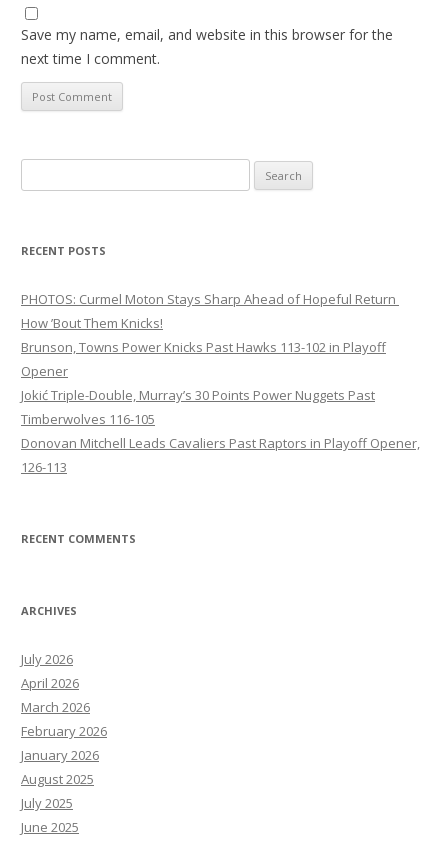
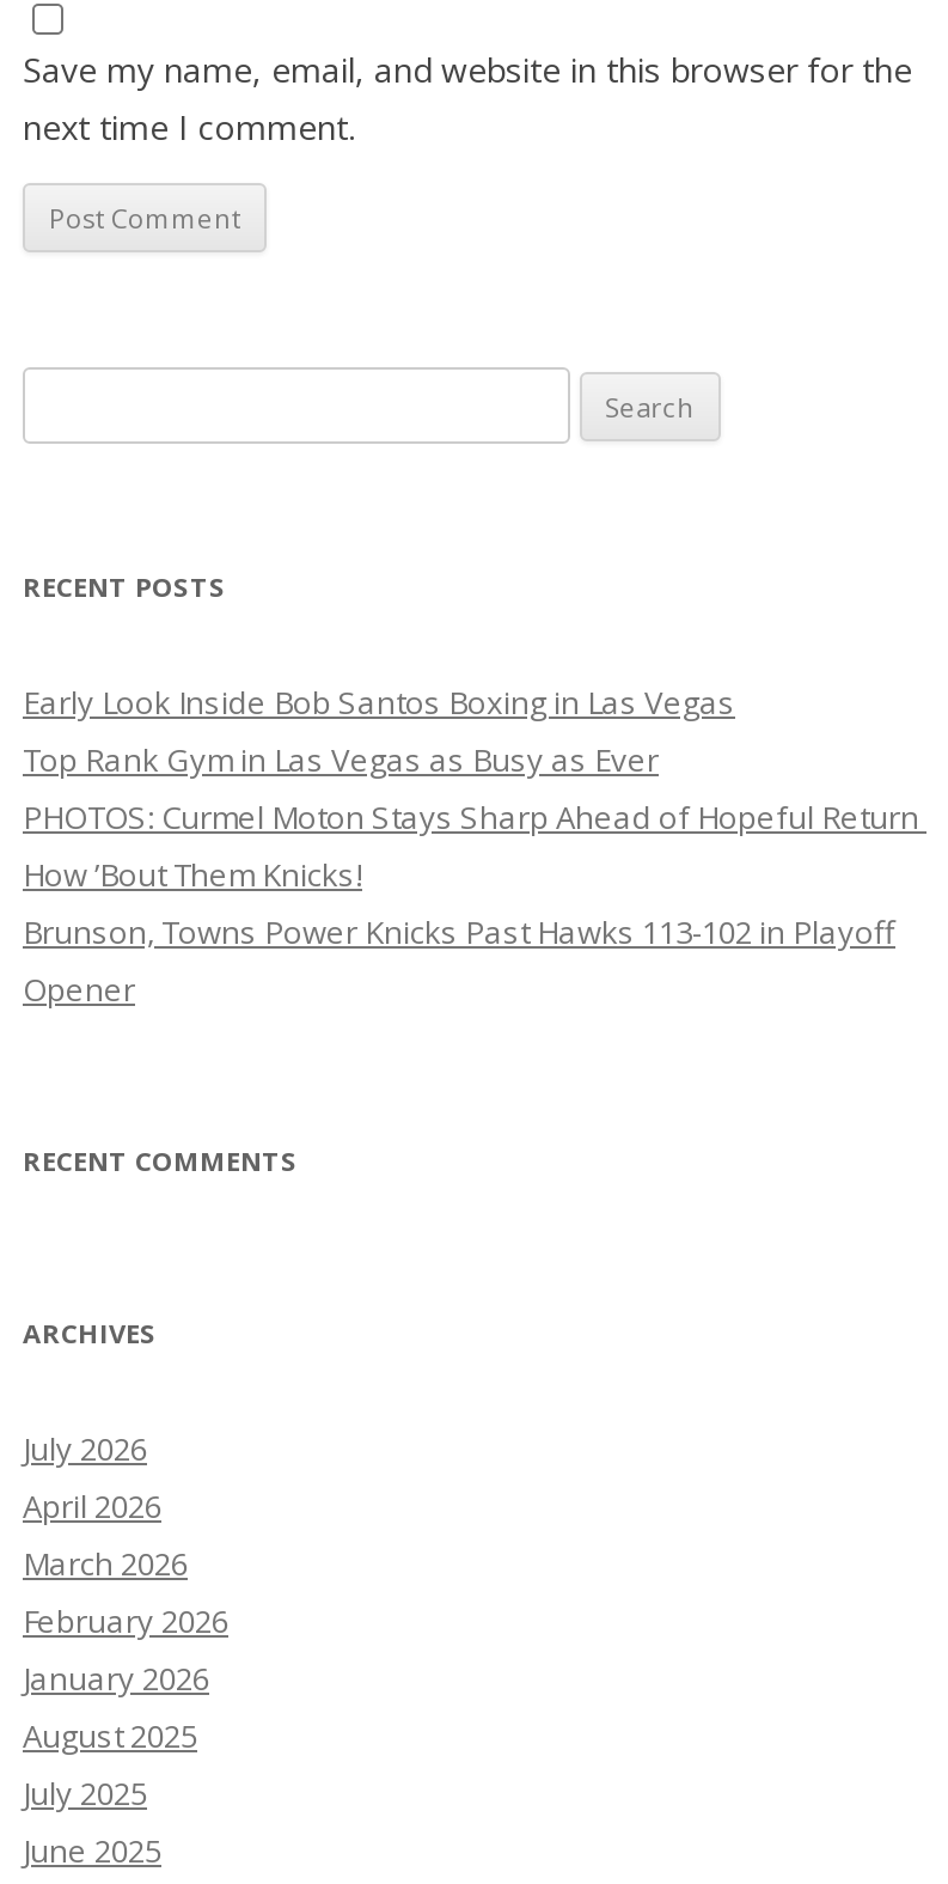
+ Early Look Inside Bob Santos Boxing in Las Vegas
+ Top Rank Gym in Las Vegas as Busy as Ever

moved down: PHOTOS: Curmel Moton Stays Sharp Ahead of Hopeful Return | How ’Bout Them Knicks! | Brunson, Towns Power Knicks Past Hawks 113-102 in Playoff | Opener

- Jokić Triple-Double, Murray’s 30 Points Power Nuggets Past
- Timberwolves 116-105
- Donovan Mitchell Leads Cavaliers Past Raptors in Playoff Opener,
- 126-113
